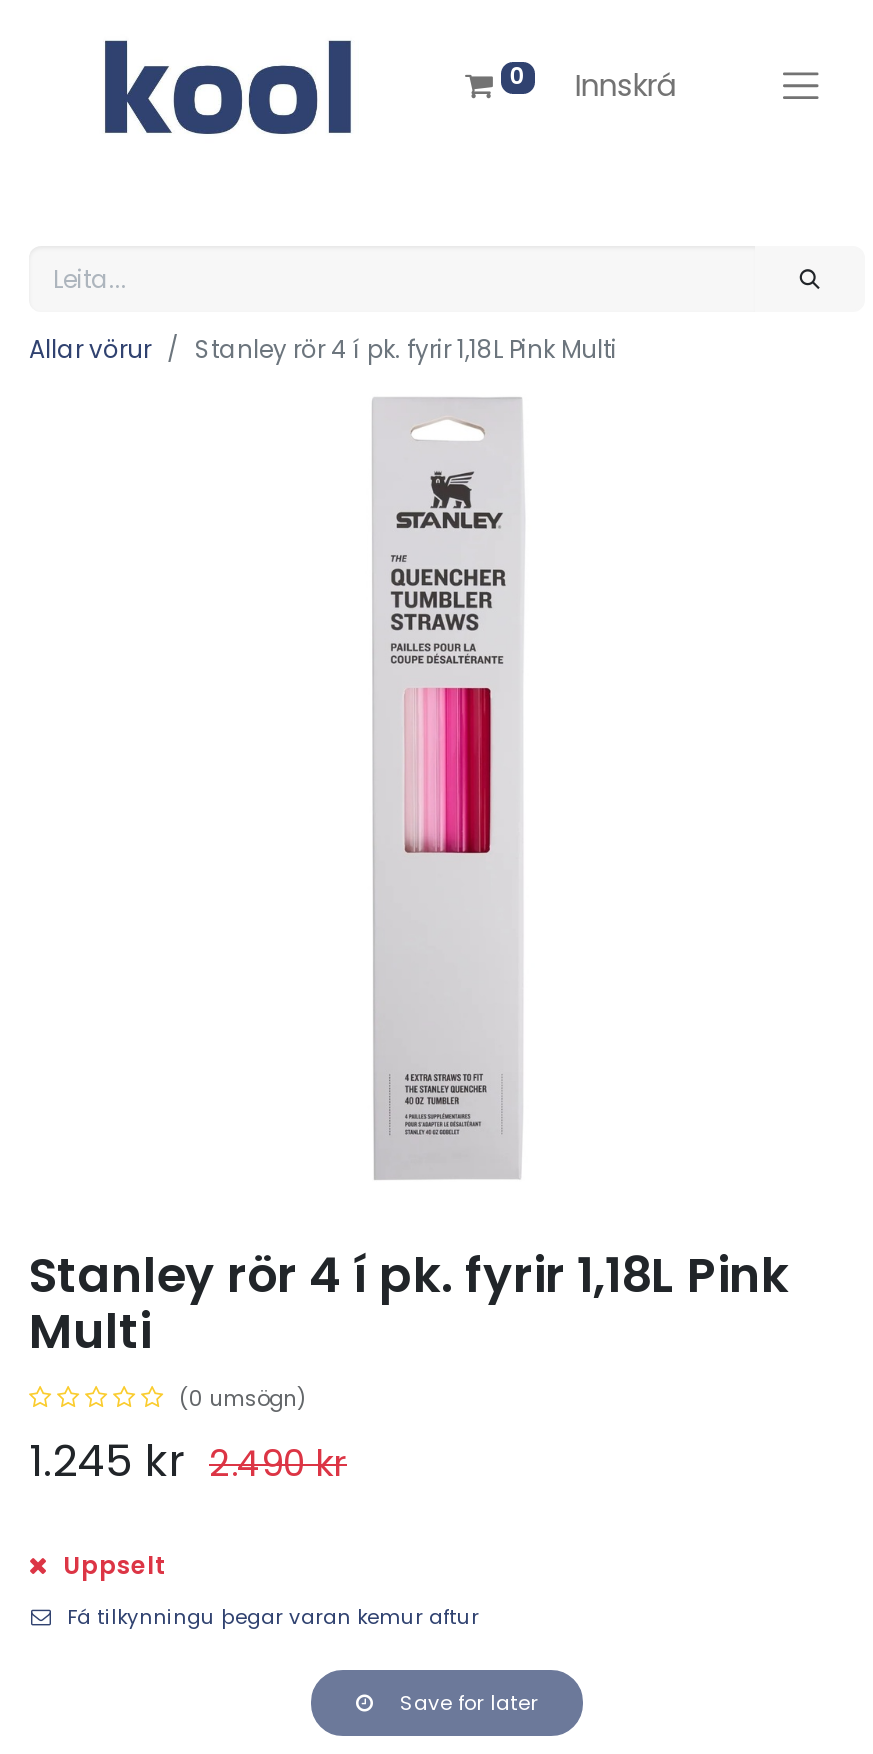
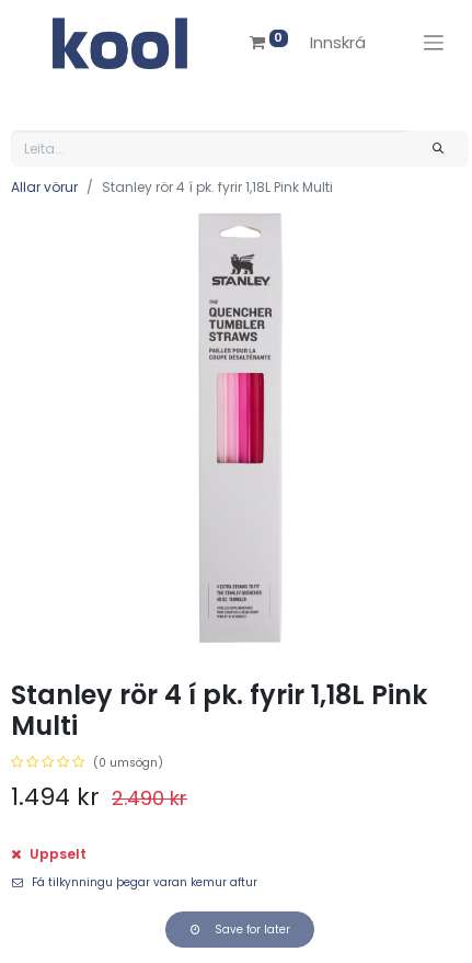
- 1.245 kr 2.490kr
+ 1.494 kr 2.490kr
